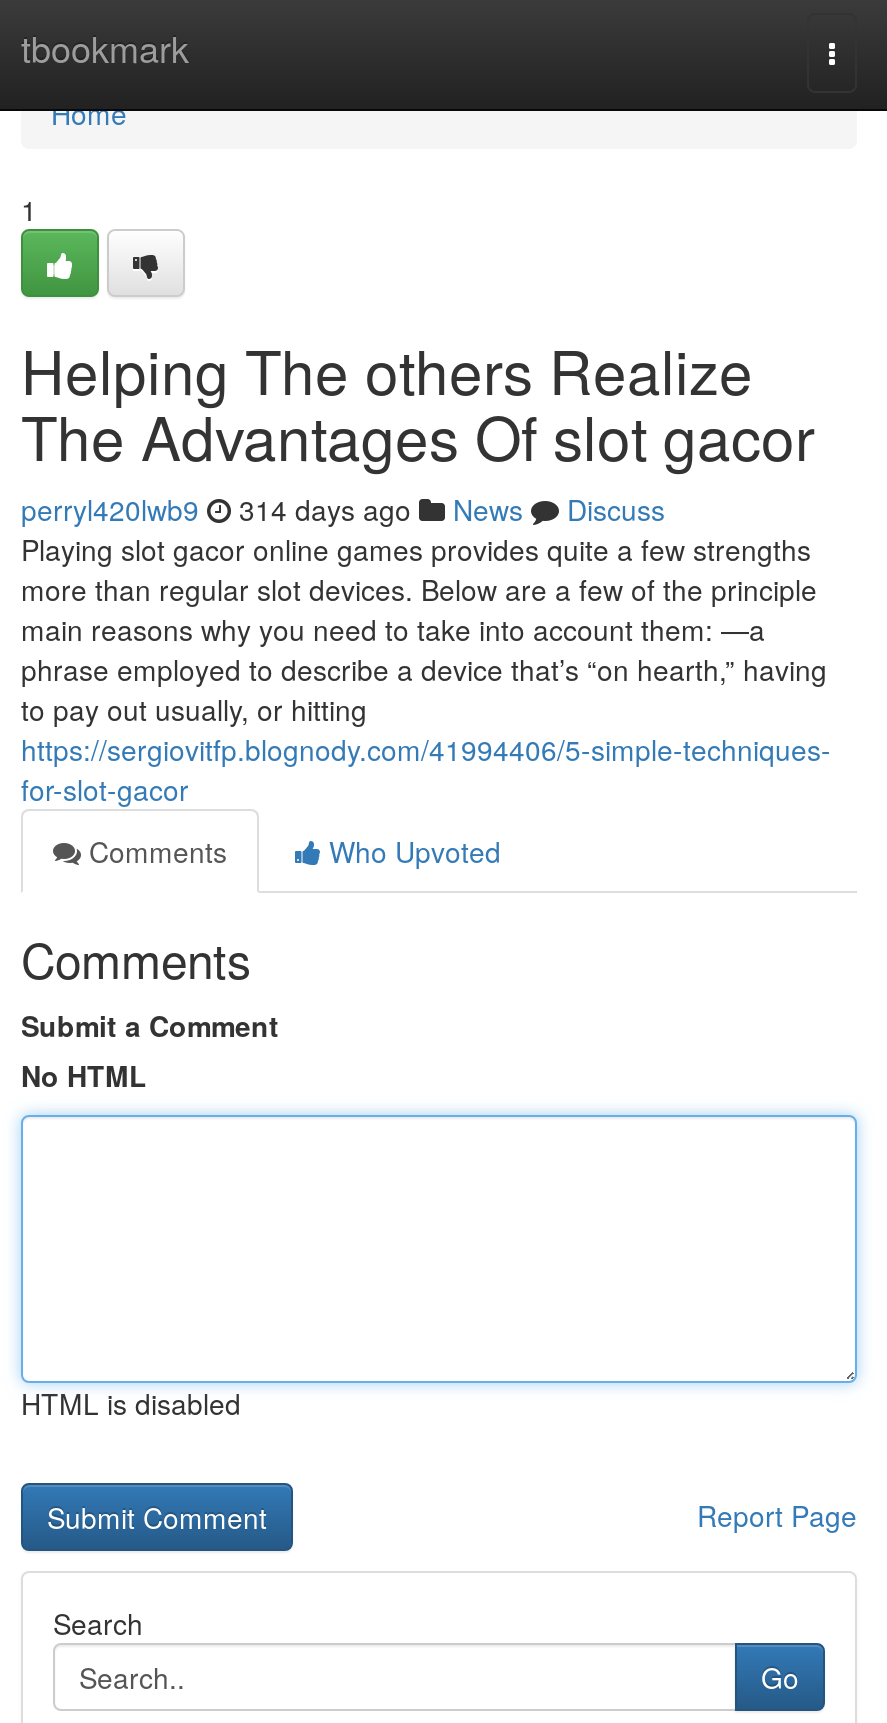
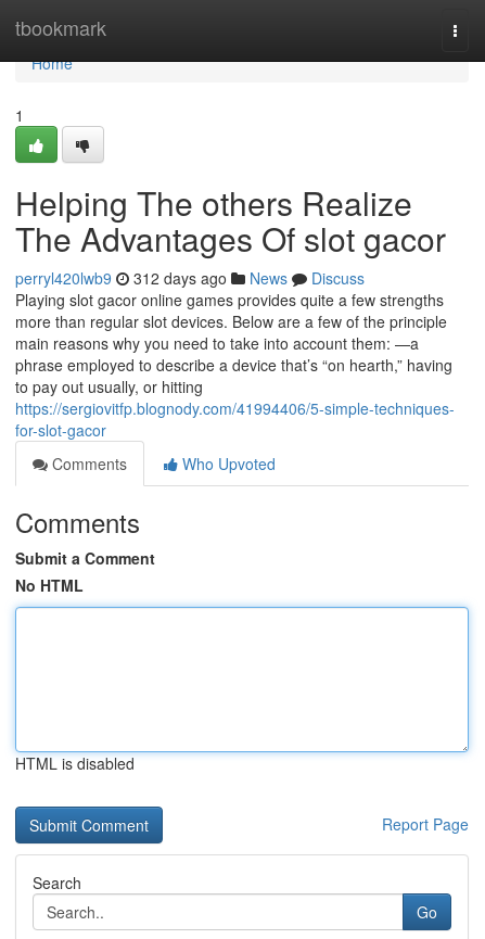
- perryl420lwb9 314 days ago News Discuss
+ perryl420lwb9 312 days ago News Discuss
